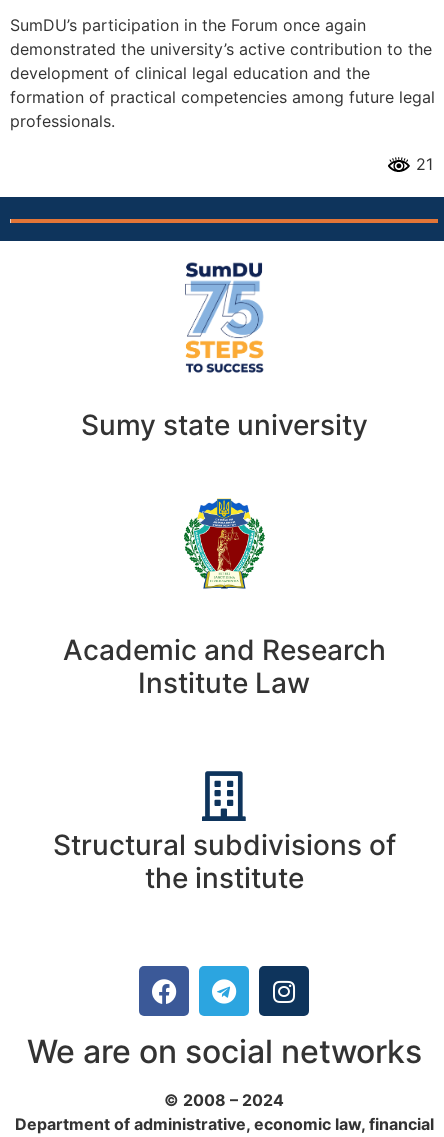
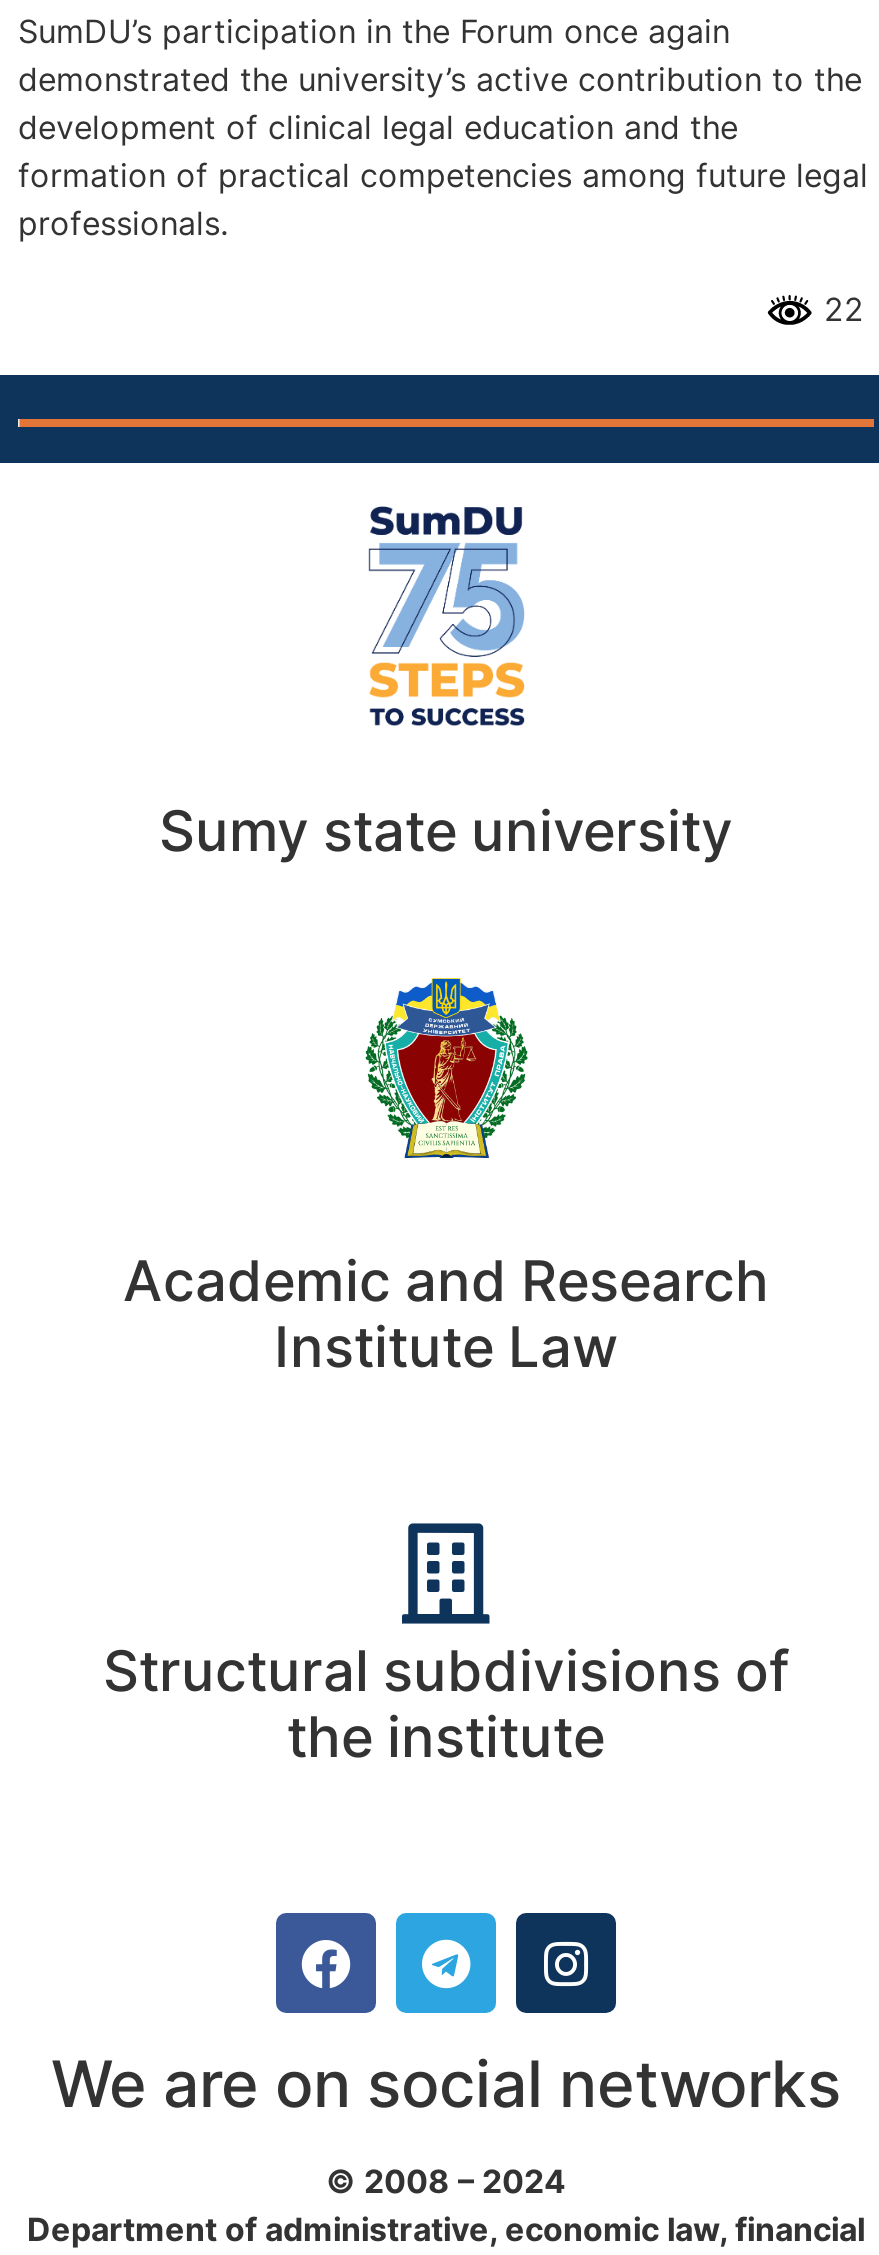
- 21
+ 22
